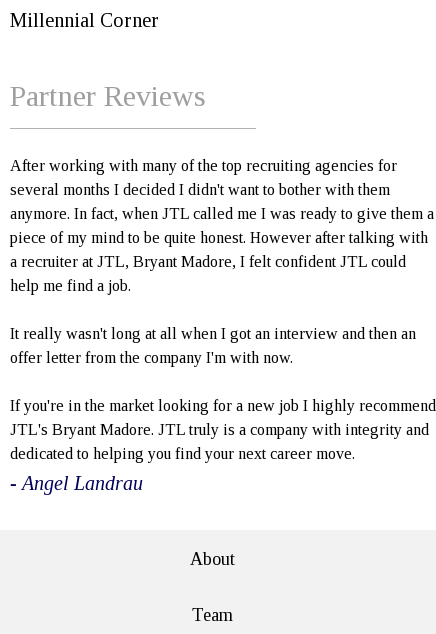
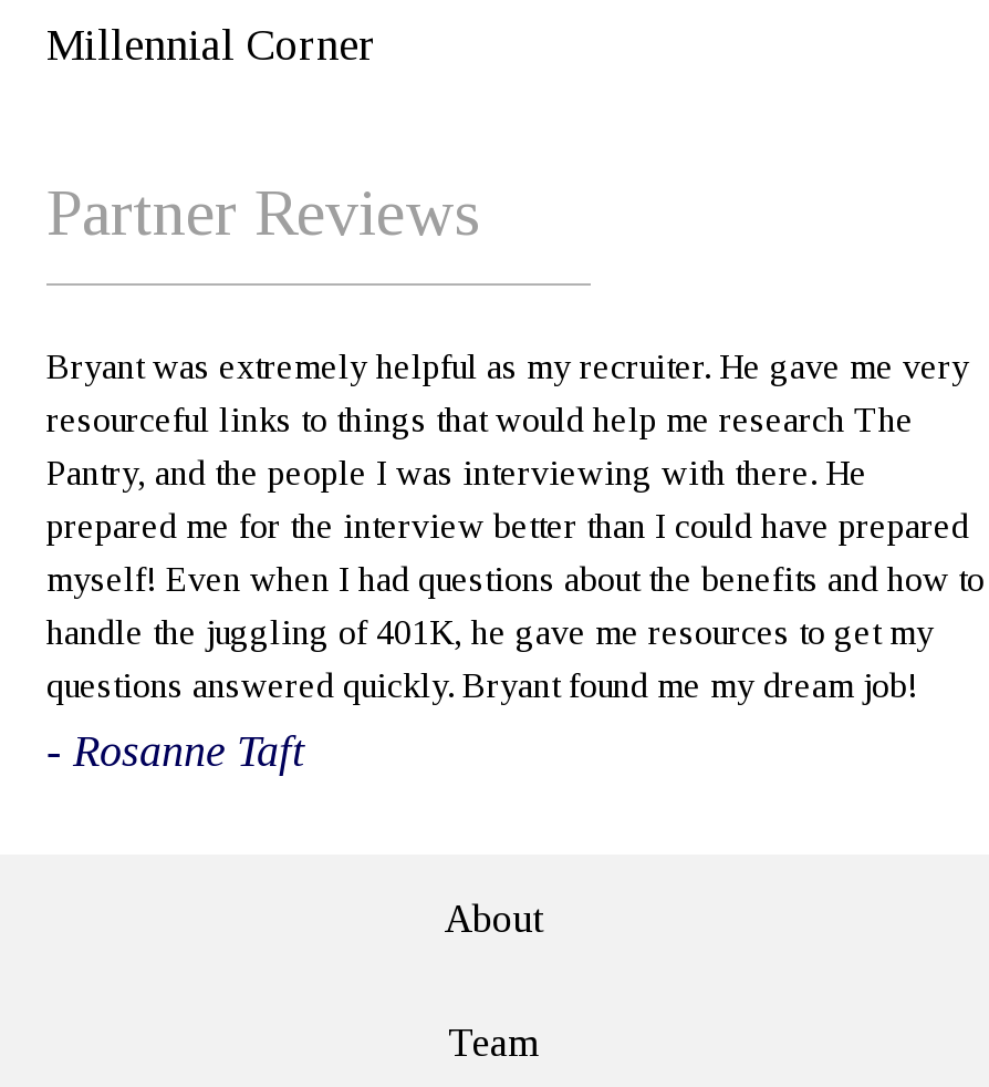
- After working with many of the top recruiting agencies for
- several months I decided I didn't want to bother with them
- anymore. In fact, when JTL called me I was ready to give them a
- piece of my mind to be quite honest. However after talking with
- a recruiter at JTL, Bryant Madore, I felt confident JTL could
- help me find a job.
- It really wasn't long at all when I got an interview and then an
- offer letter from the company I'm with now.
- If you're in the market looking for a new job I highly recommend
- JTL's Bryant Madore. JTL truly is a company with integrity and
- dedicated to helping you find your next career move.
- - Angel Landrau
+ Bryant was extremely helpful as my recruiter. He gave me very
+ resourceful links to things that would help me research The
+ Pantry, and the people I was interviewing with there. He
+ prepared me for the interview better than I could have prepared
+ myself! Even when I had questions about the benefits and how to
+ handle the juggling of 401K, he gave me resources to get my
+ questions answered quickly. Bryant found me my dream job!
+ - Rosanne Taft
